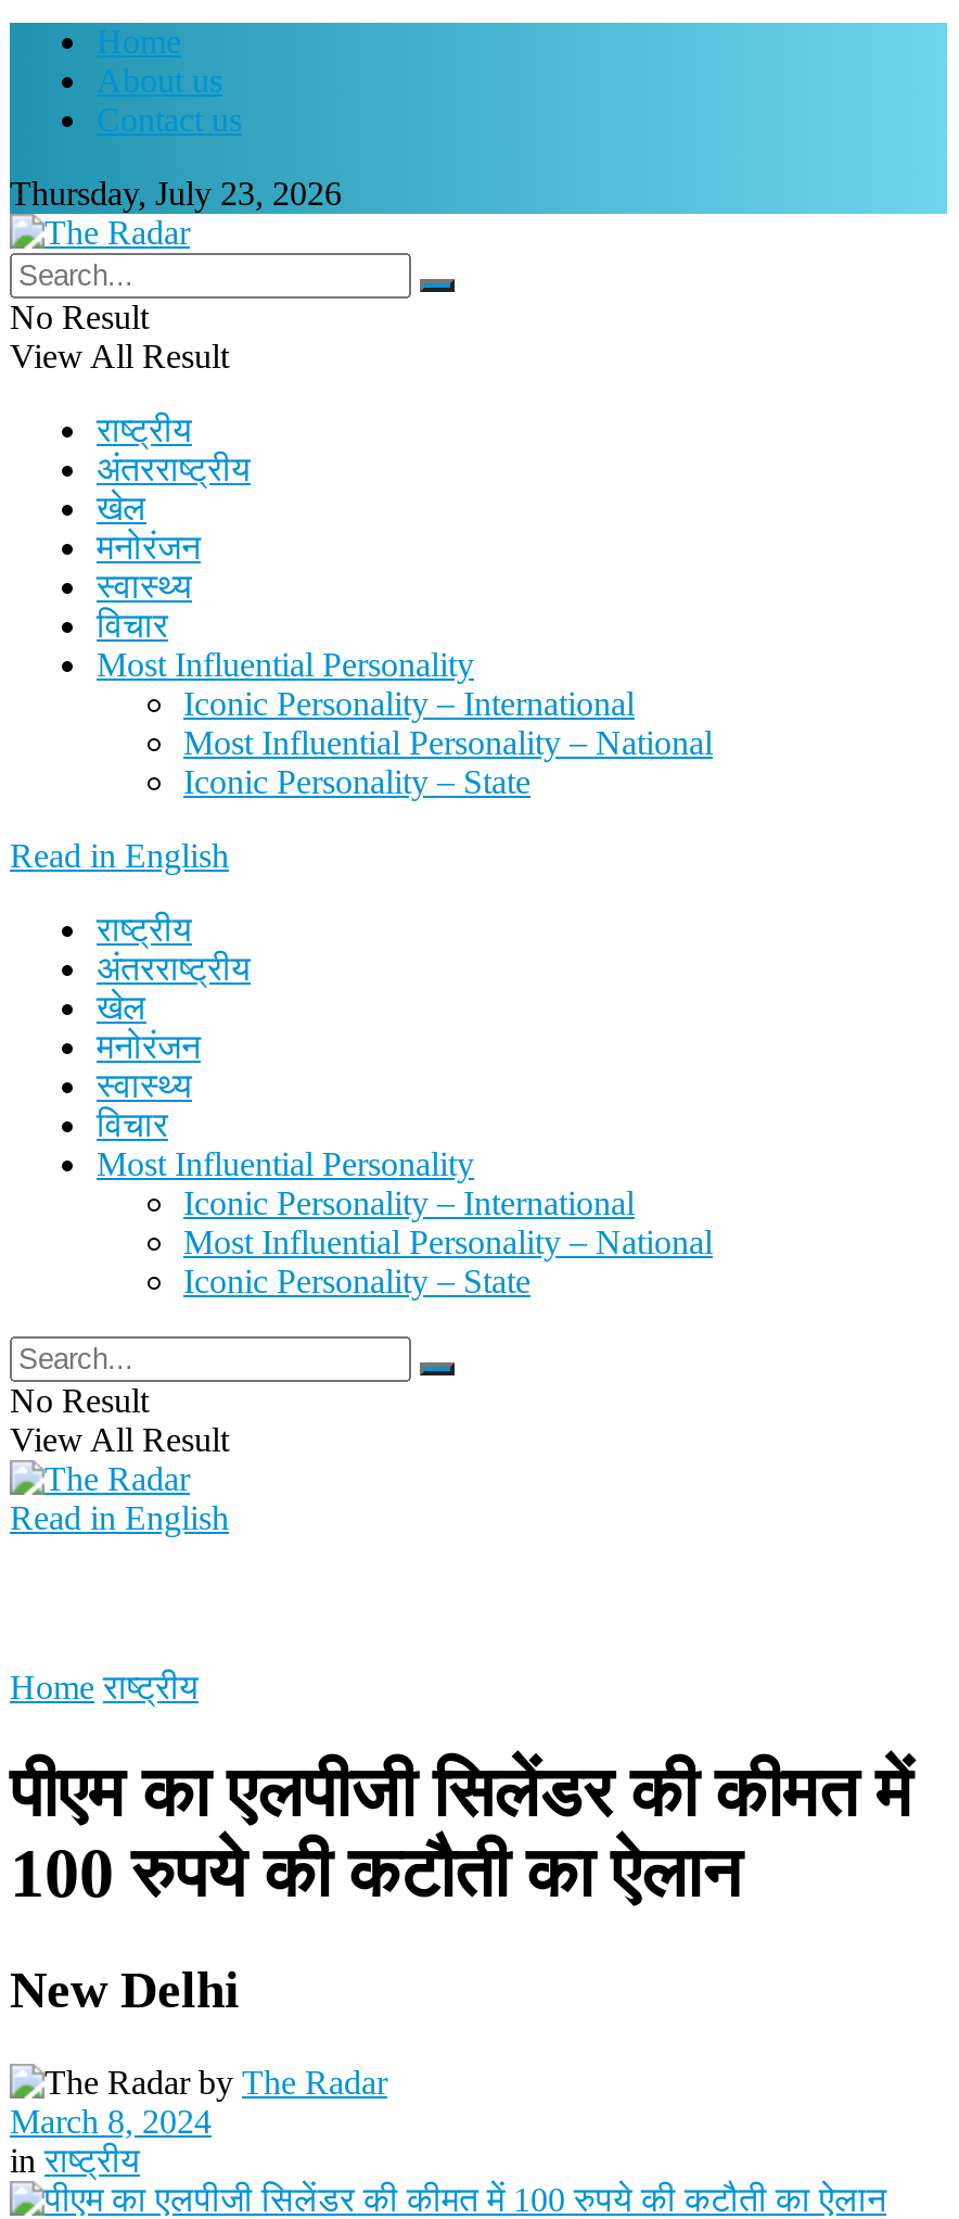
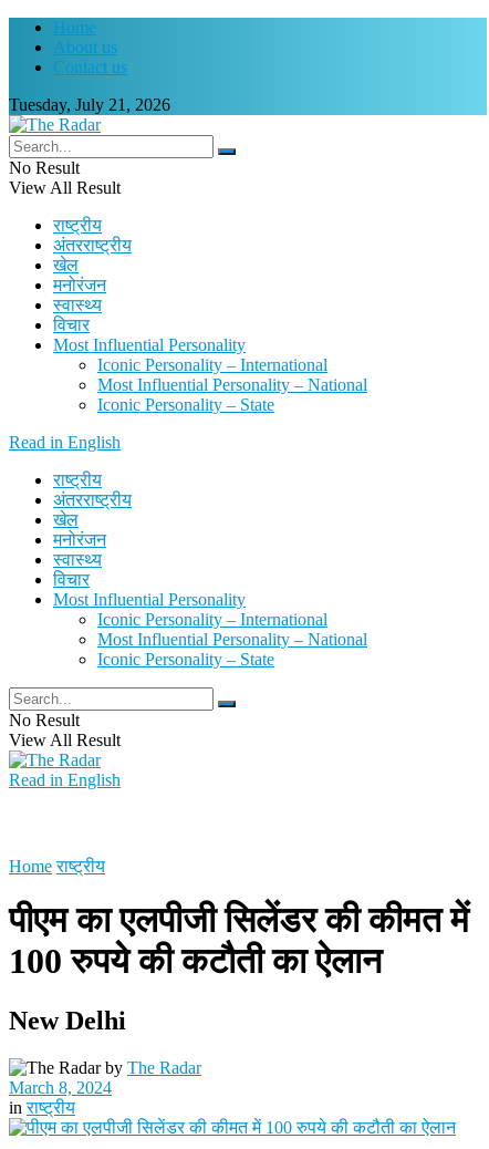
- Thursday, July 23, 2026
+ Tuesday, July 21, 2026
